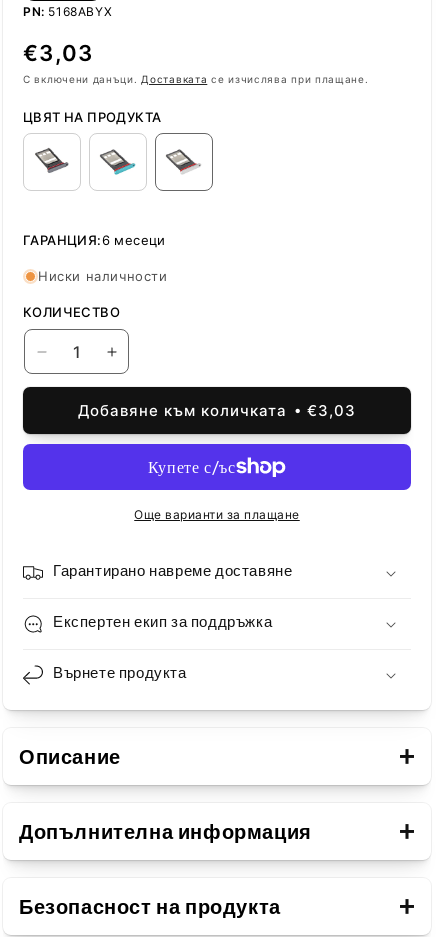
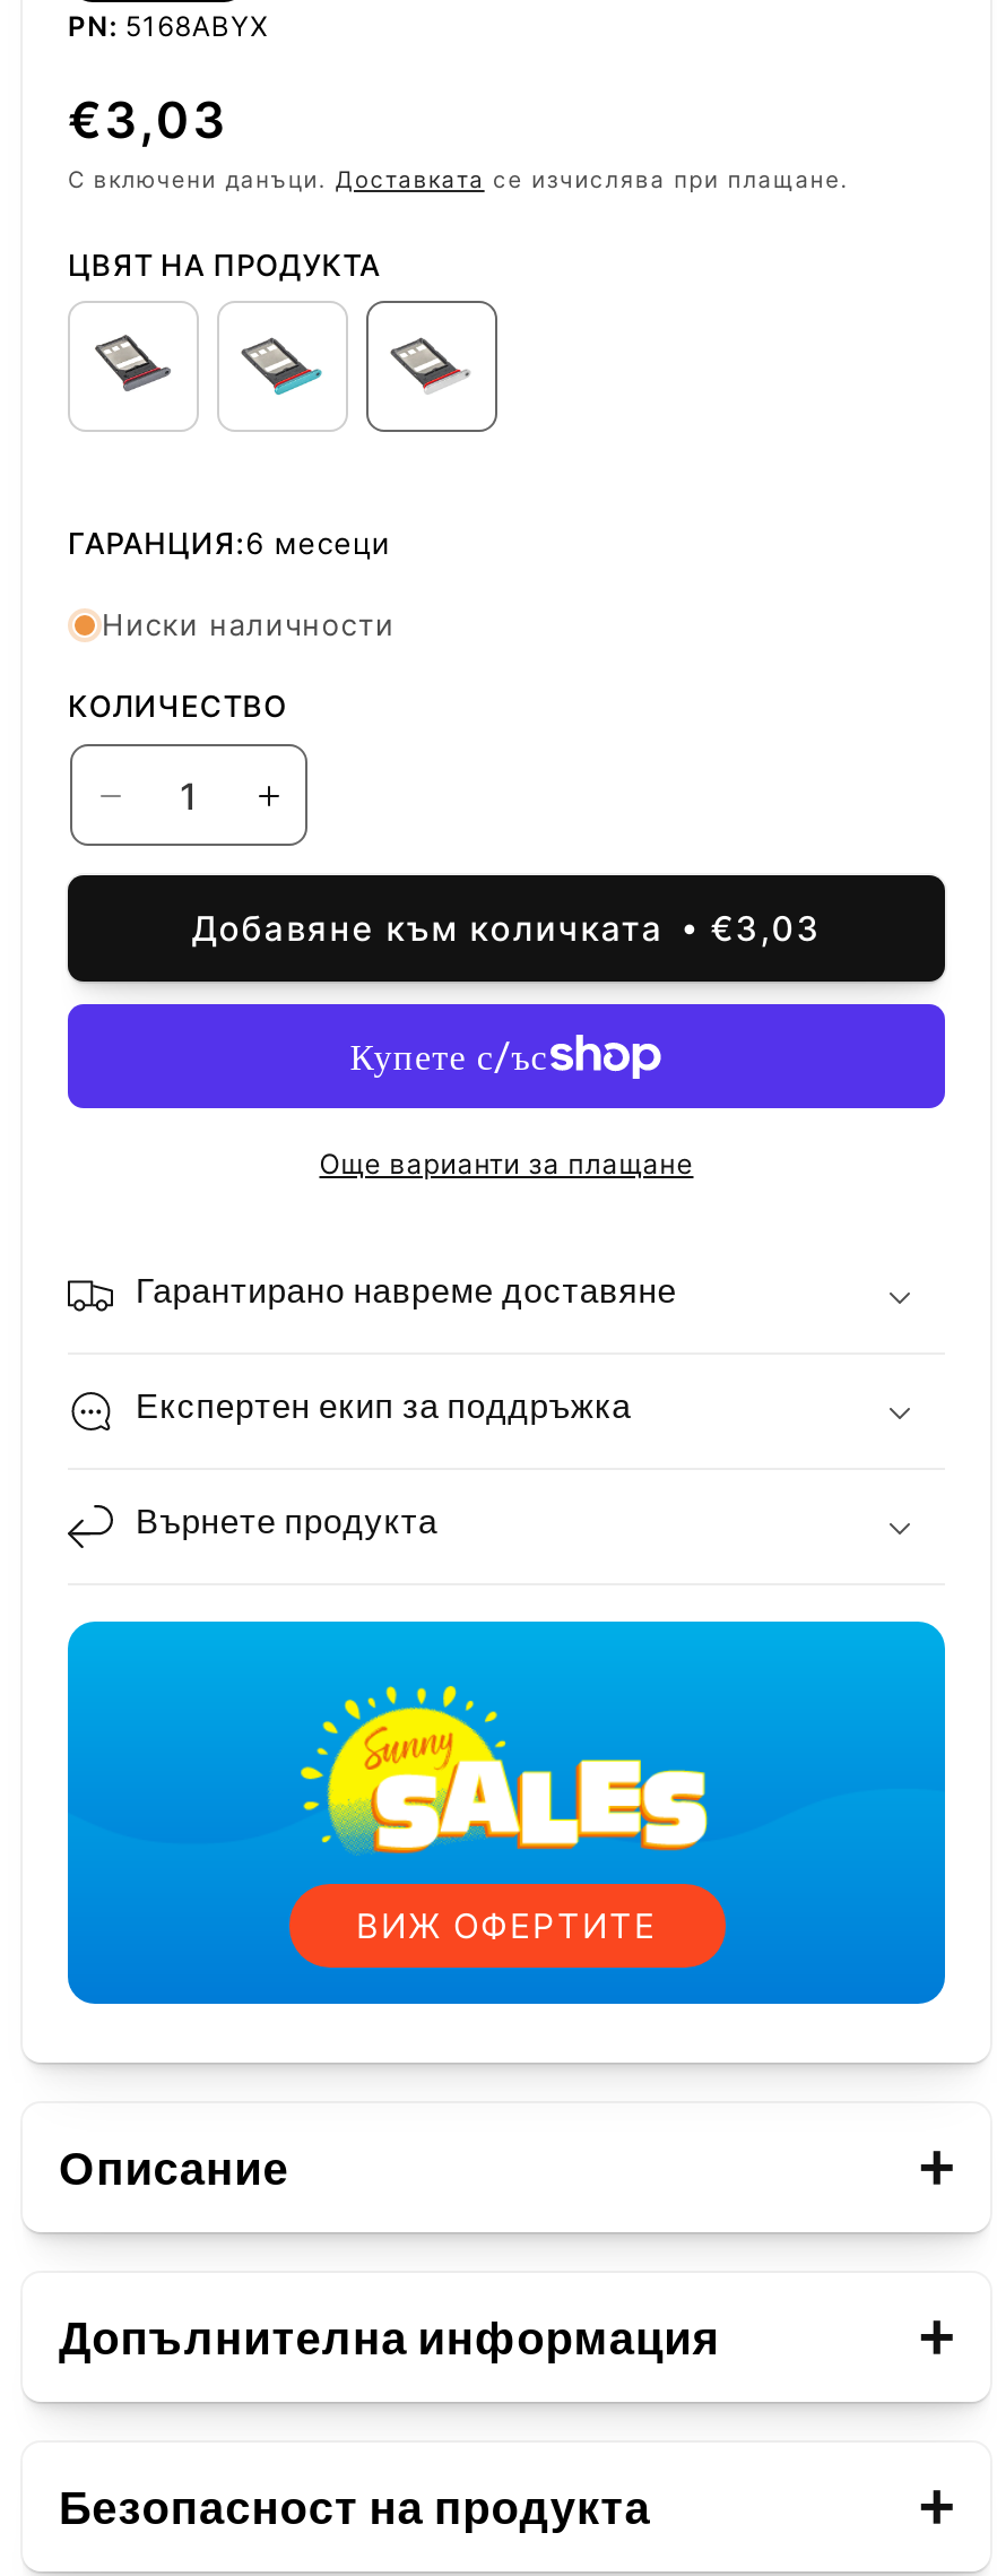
+ [image]
+ ВИЖ ОФЕРТИТЕ
